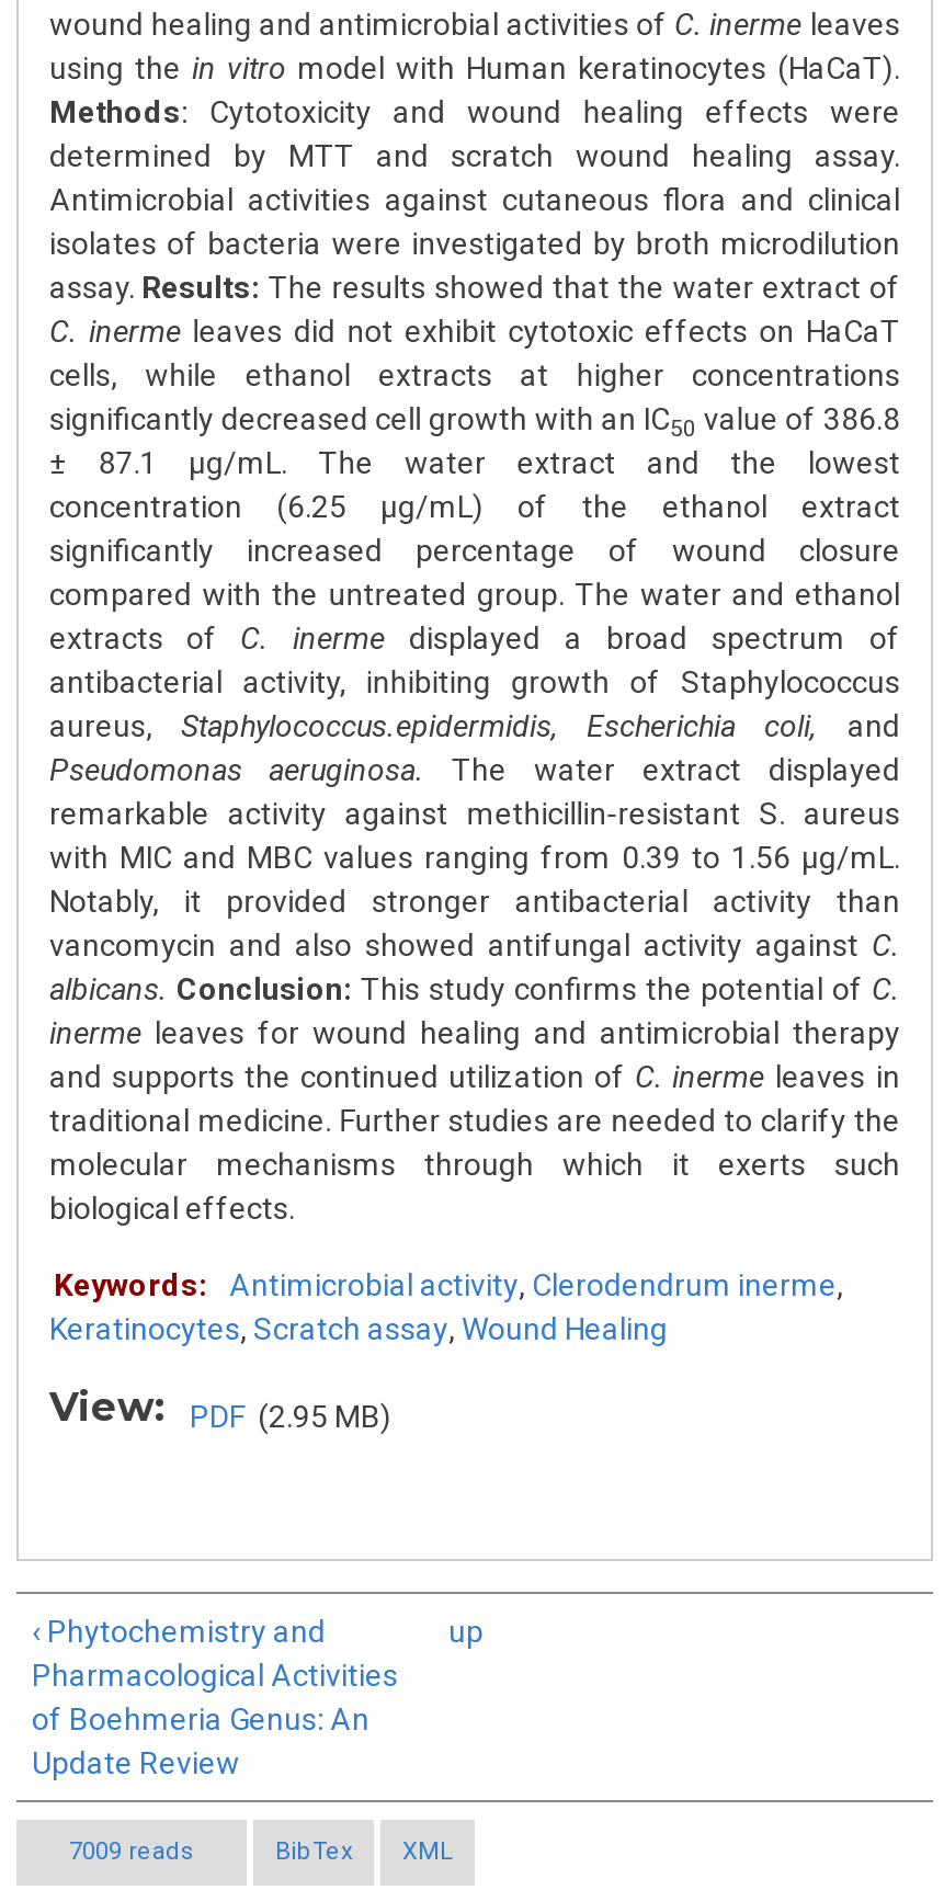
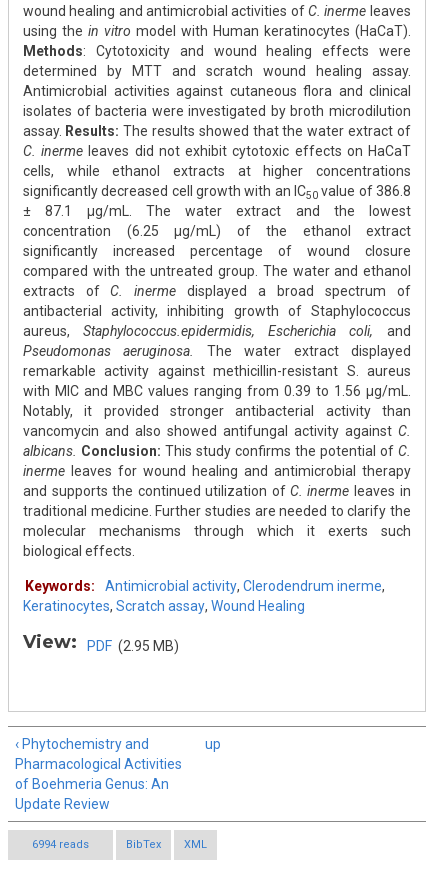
- 7009 reads
+ 6994 reads
